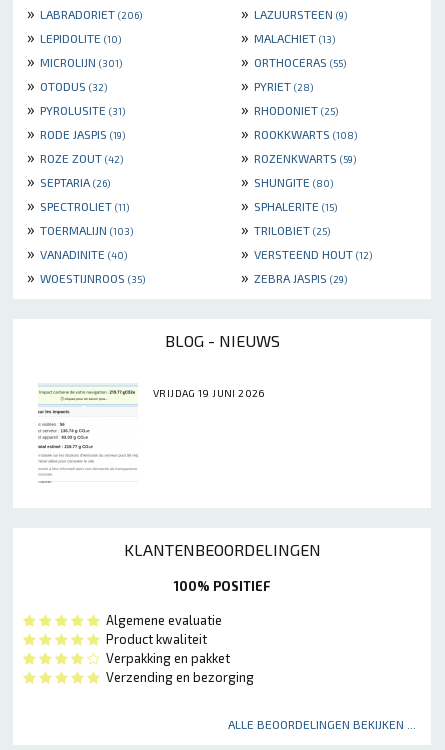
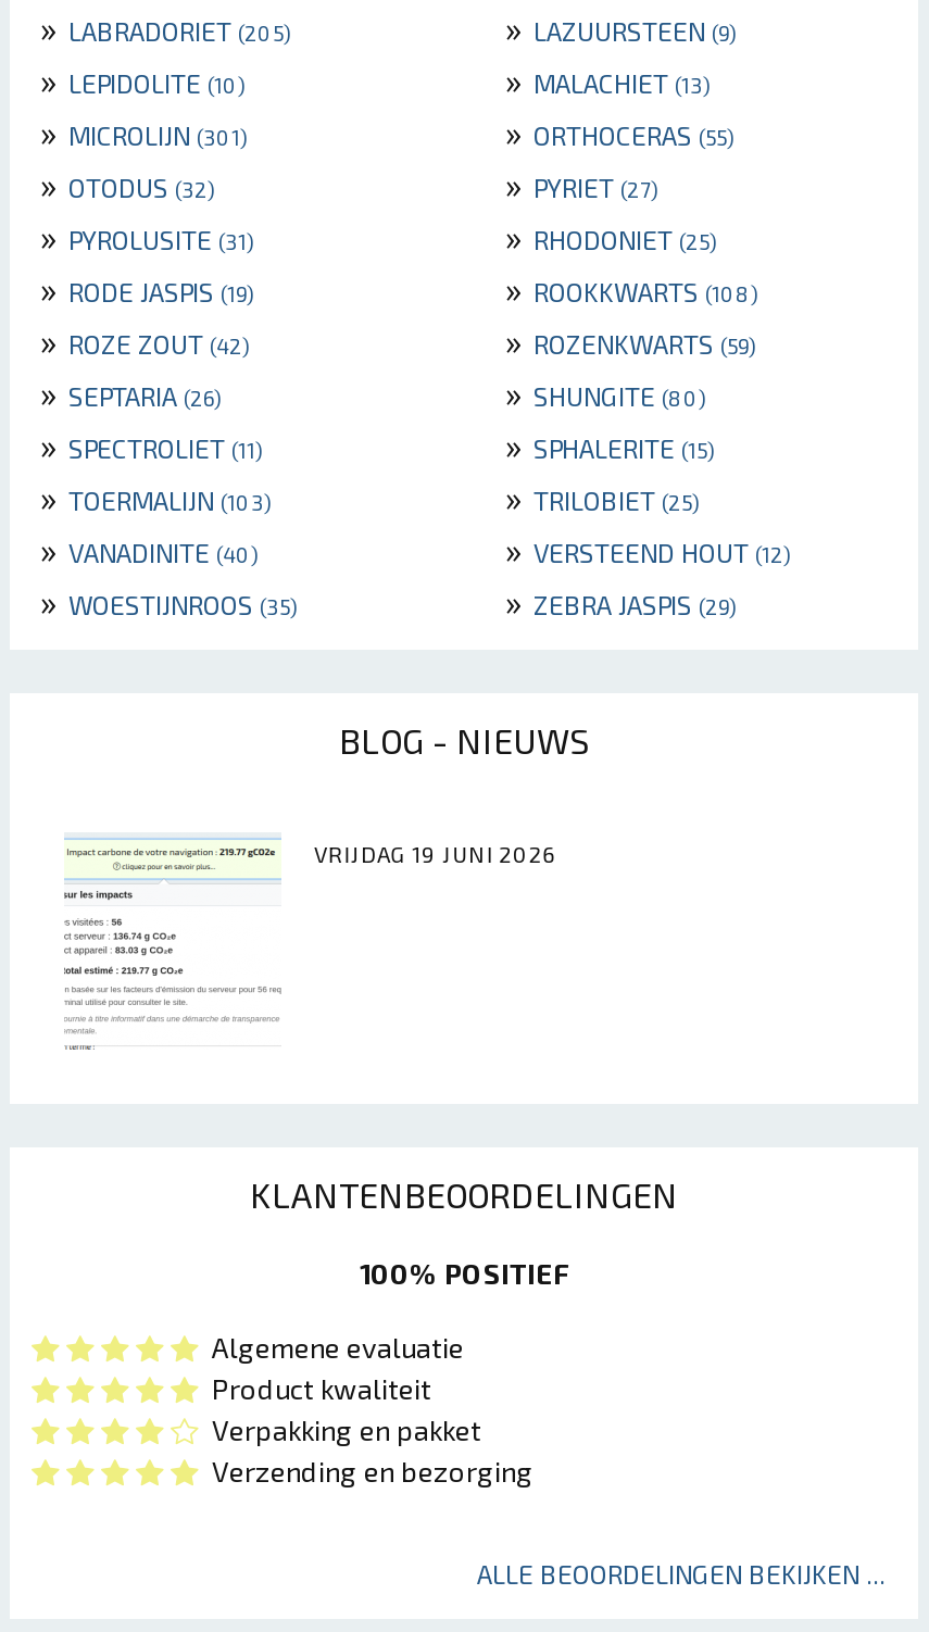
- » LABRADORIET (206)
+ » LABRADORIET (205)

- » PYRIET (28)
+ » PYRIET (27)
